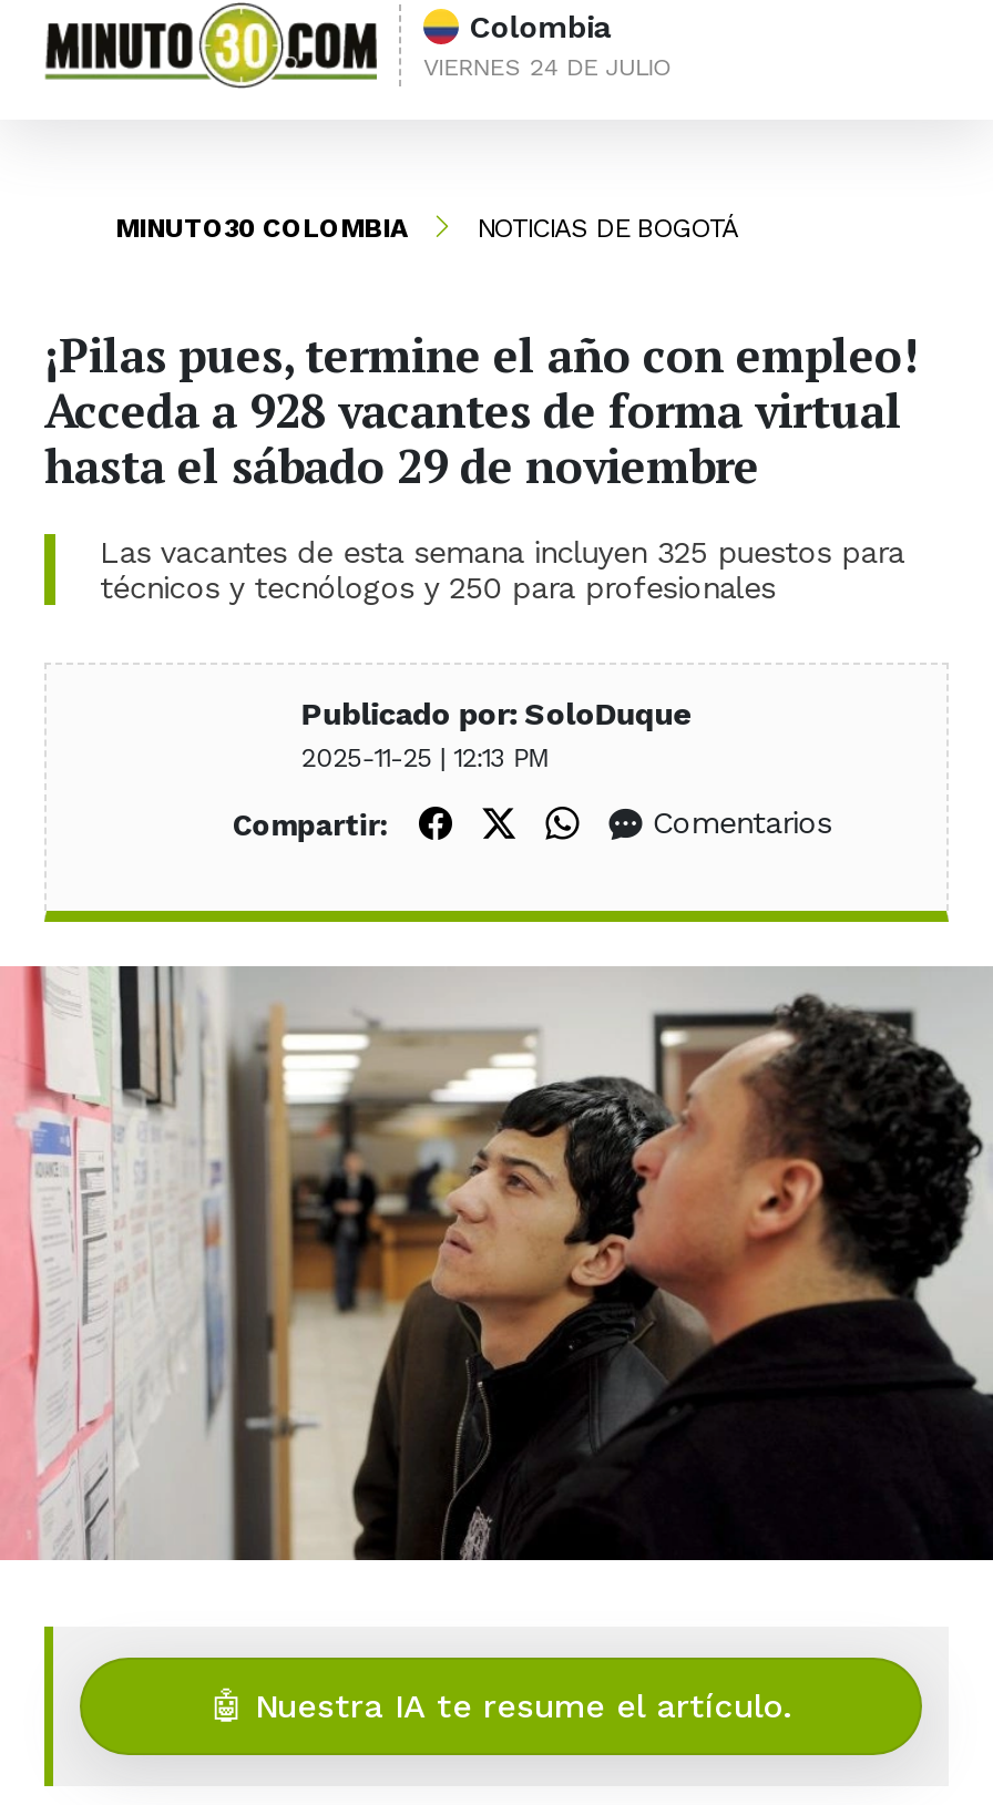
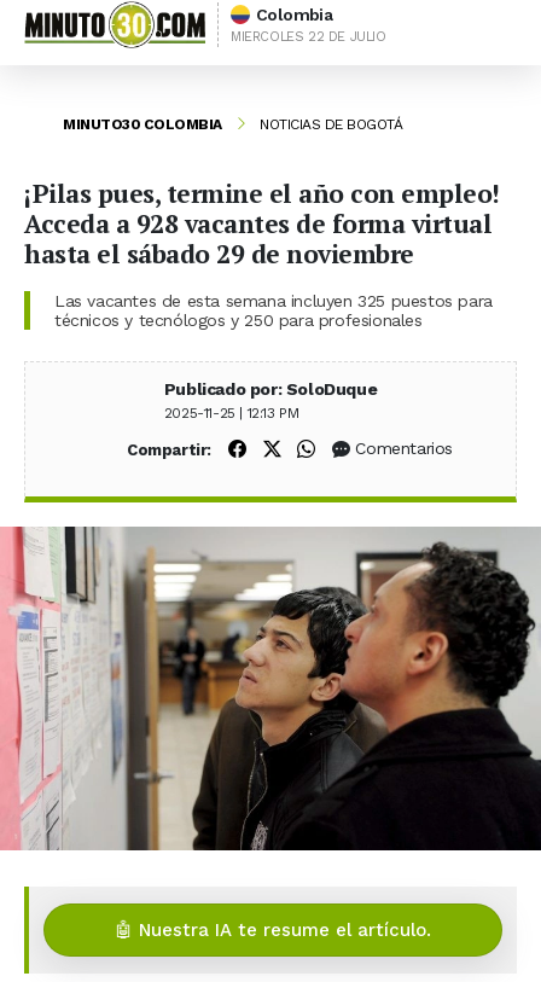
- VIERNES 24 DE JULIO
+ MIERCOLES 22 DE JULIO
